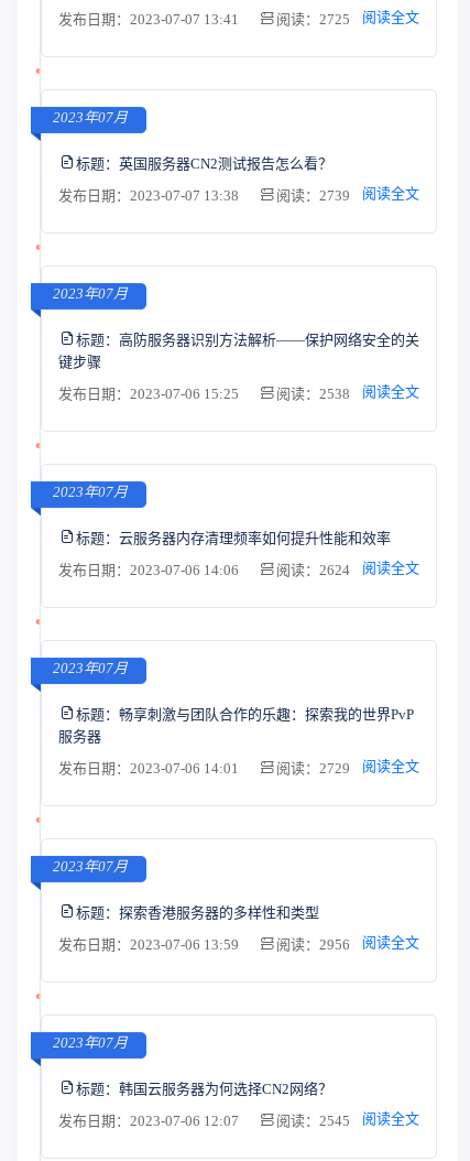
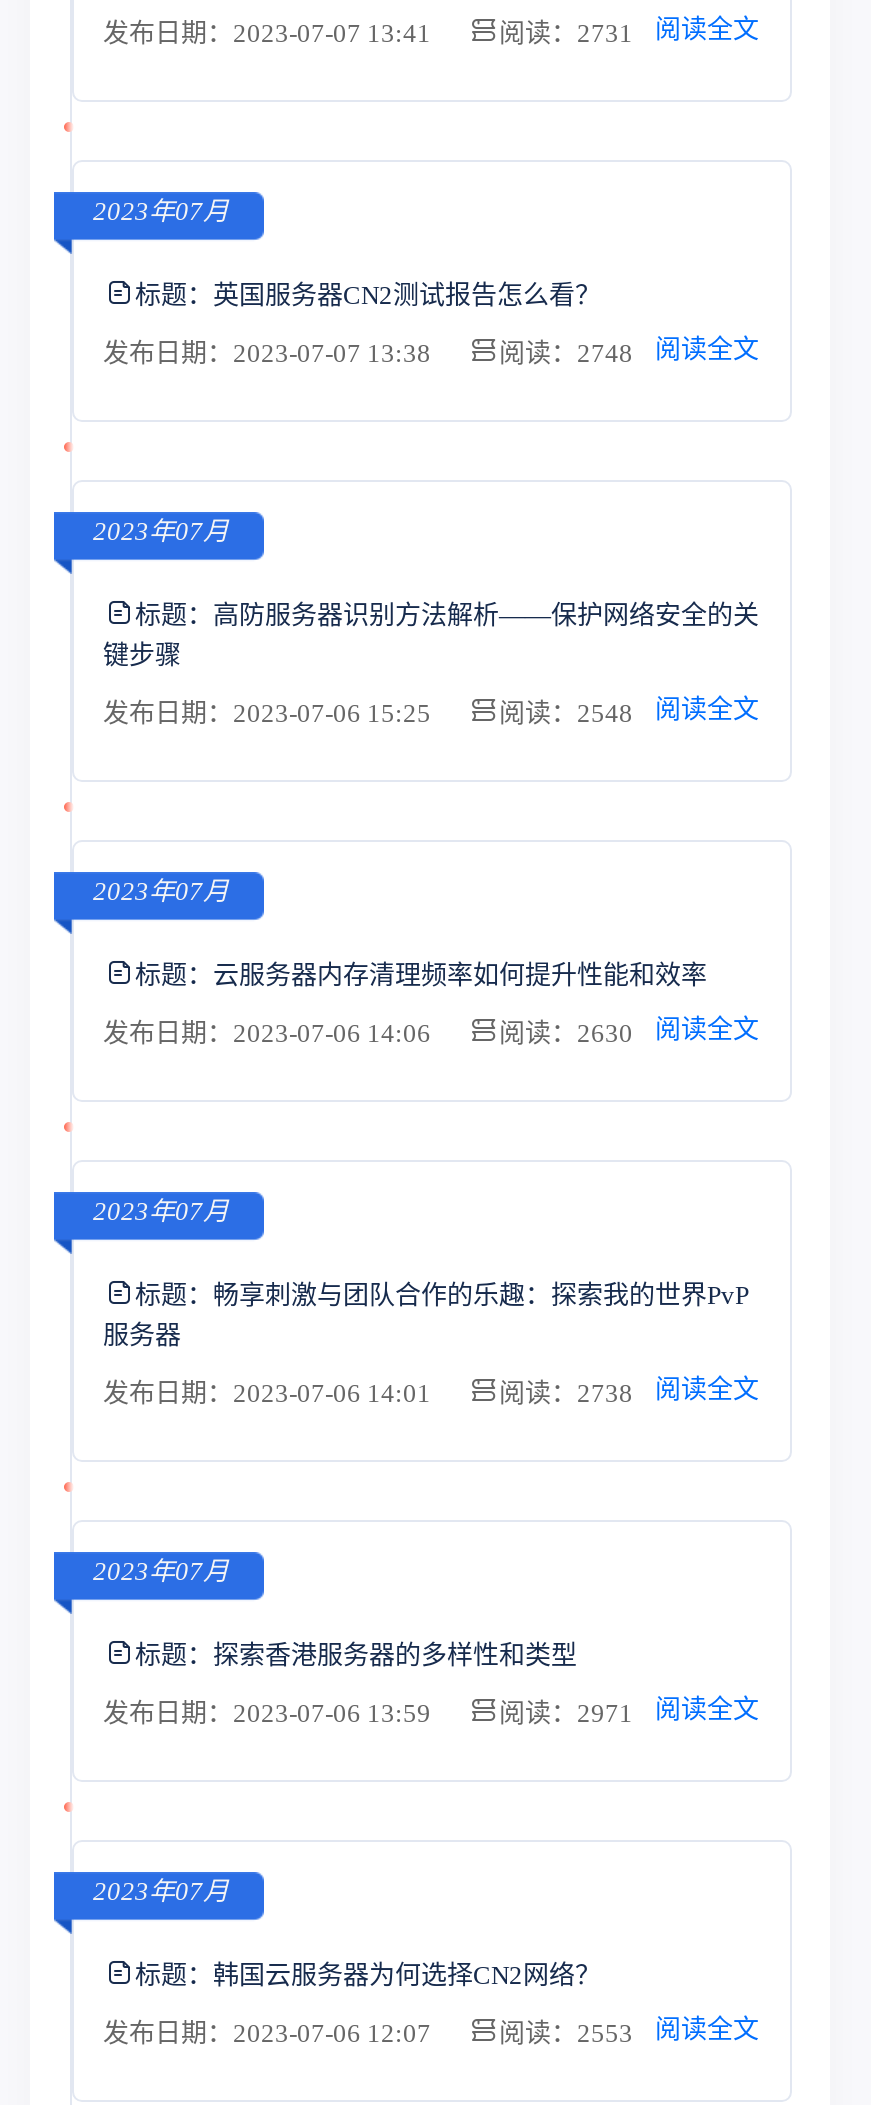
- 阅读：2725 阅读全文
+ 阅读：2731 阅读全文

- 阅读：2739 阅读全文
+ 阅读：2748 阅读全文

- 阅读：2538 阅读全文
+ 阅读：2548 阅读全文

- 阅读：2624 阅读全文
+ 阅读：2630 阅读全文

- 阅读：2729 阅读全文
+ 阅读：2738 阅读全文

- 阅读：2956 阅读全文
+ 阅读：2971 阅读全文

- 阅读：2545 阅读全文
+ 阅读：2553 阅读全文
